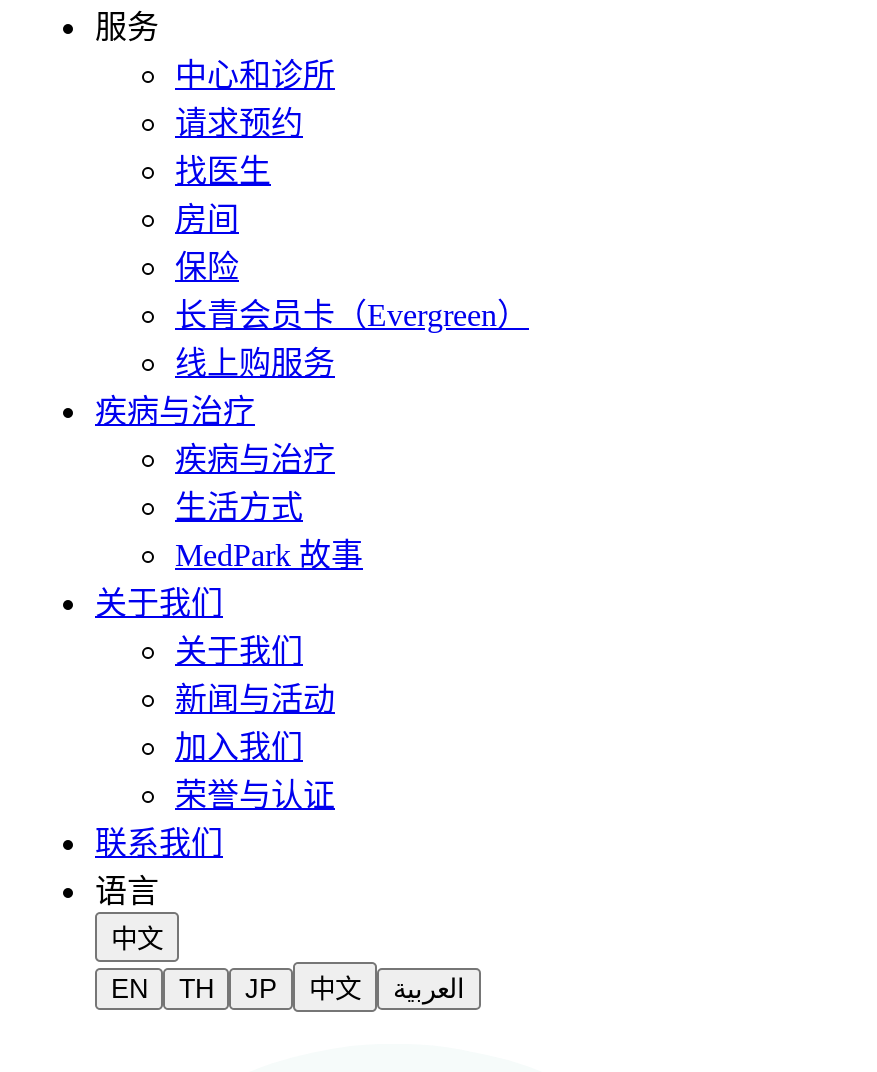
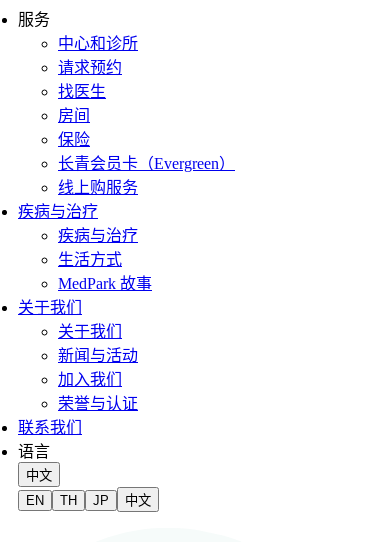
- العربية
